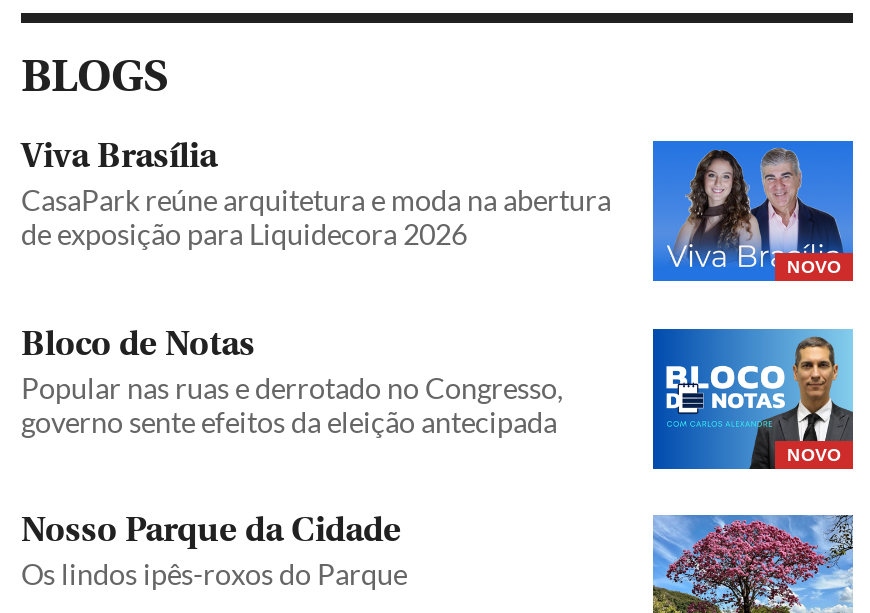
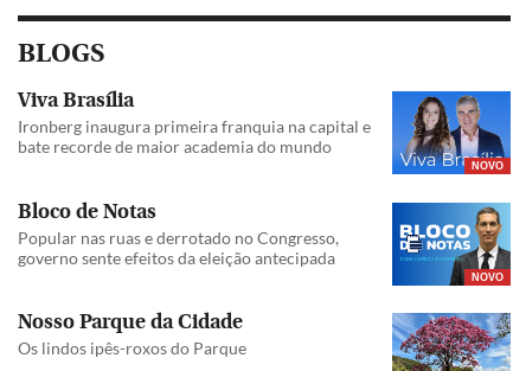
- CasaPark reúne arquitetura e moda na abertura
- de exposição para Liquidecora 2026
+ Ironberg inaugura primeira franquia na capital e
+ bate recorde de maior academia do mundo
